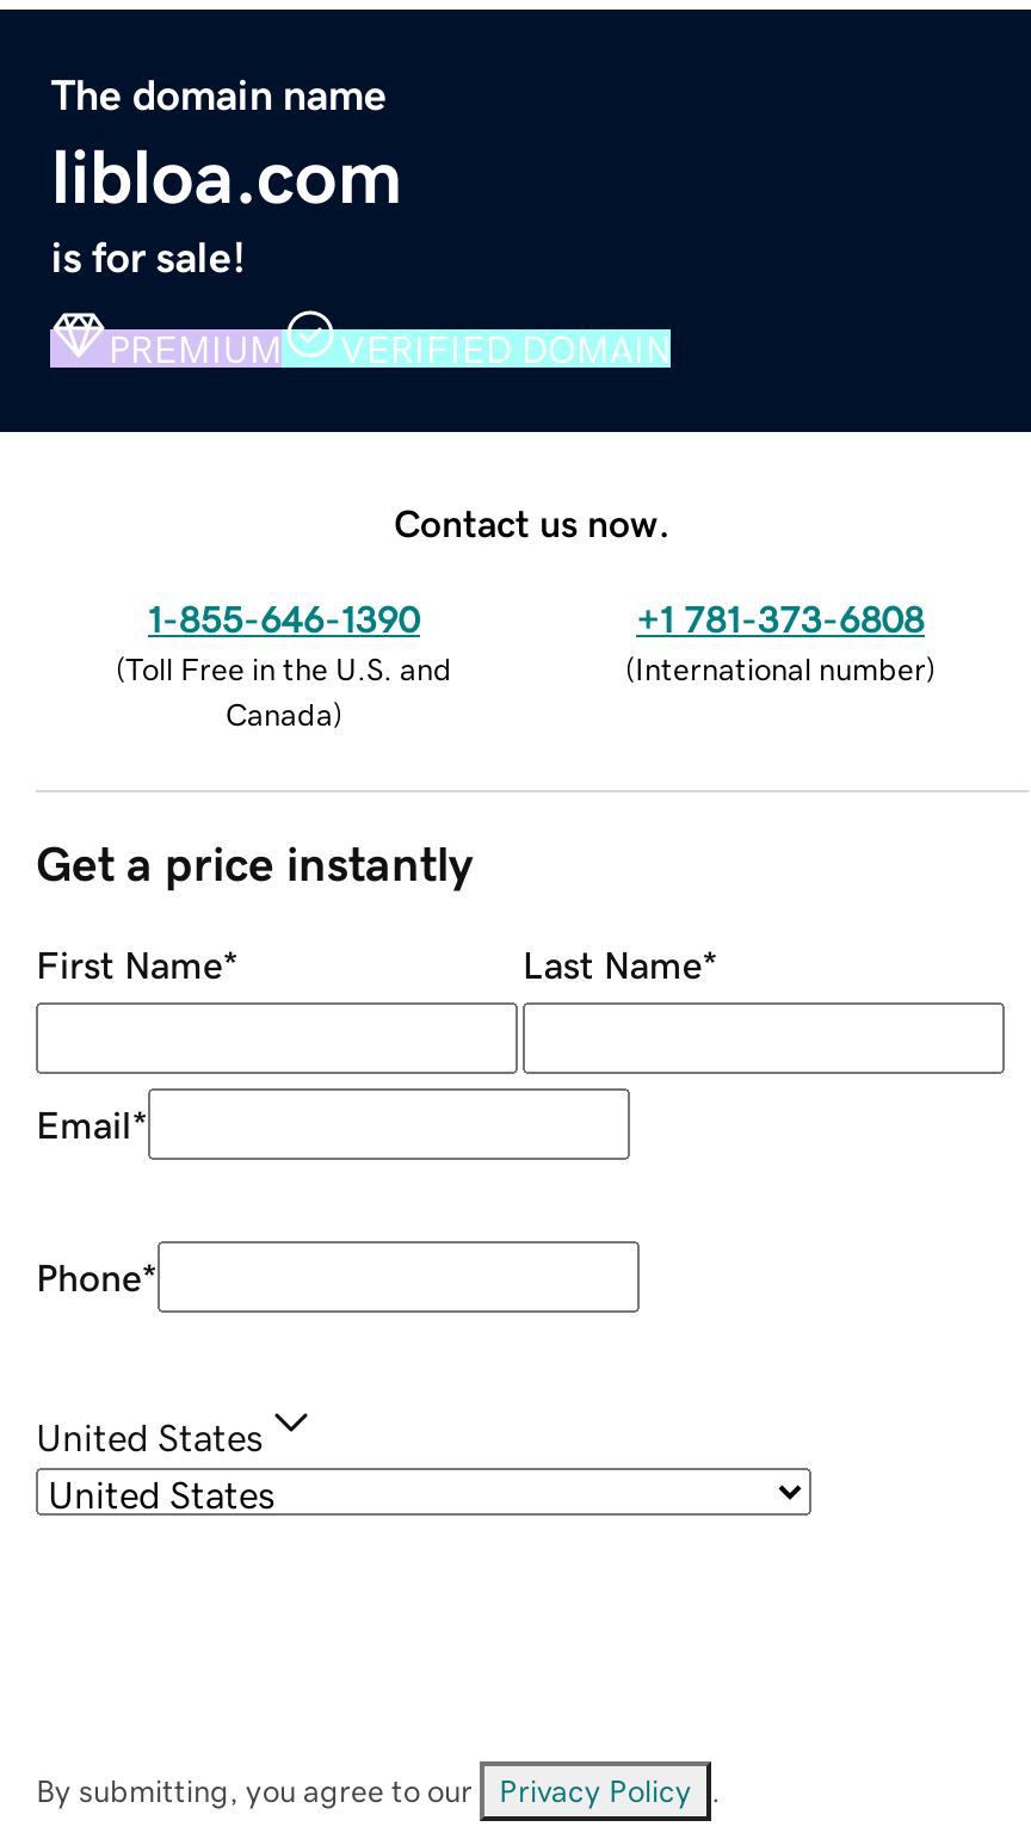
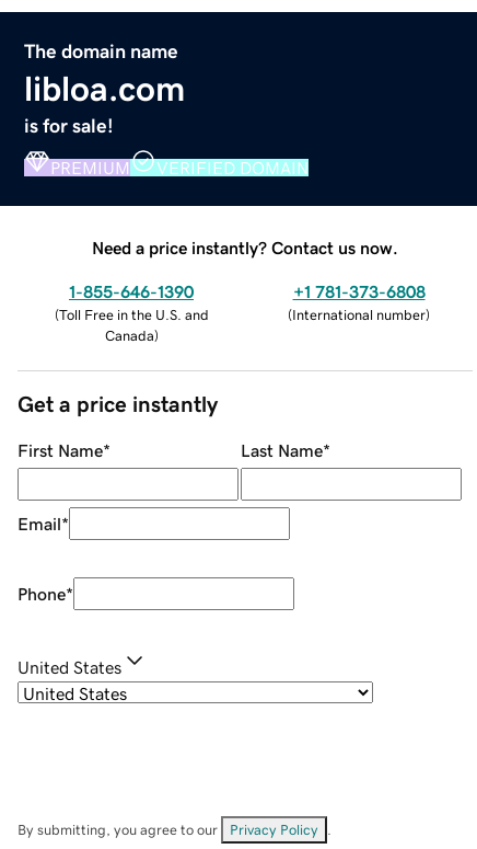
- Contact us now.
+ Need a price instantly? Contact us now.
